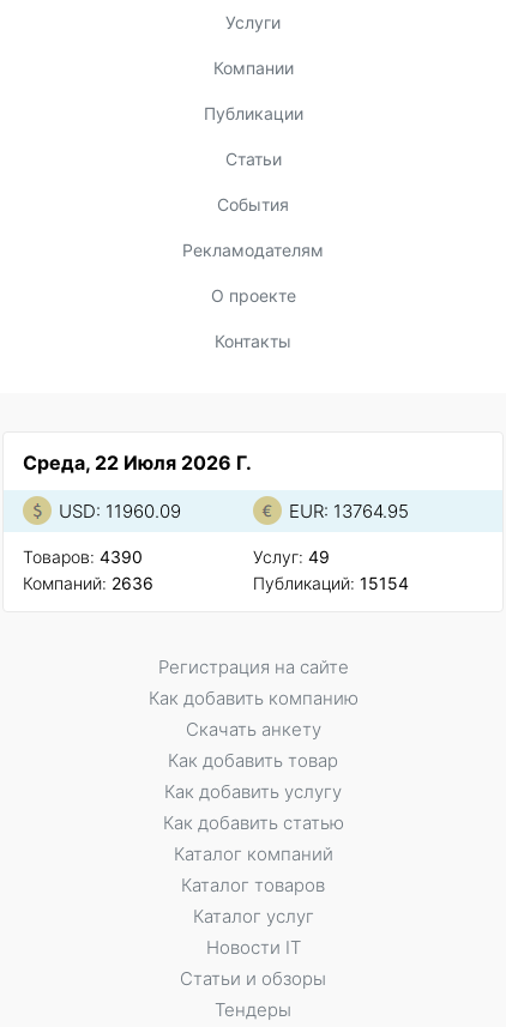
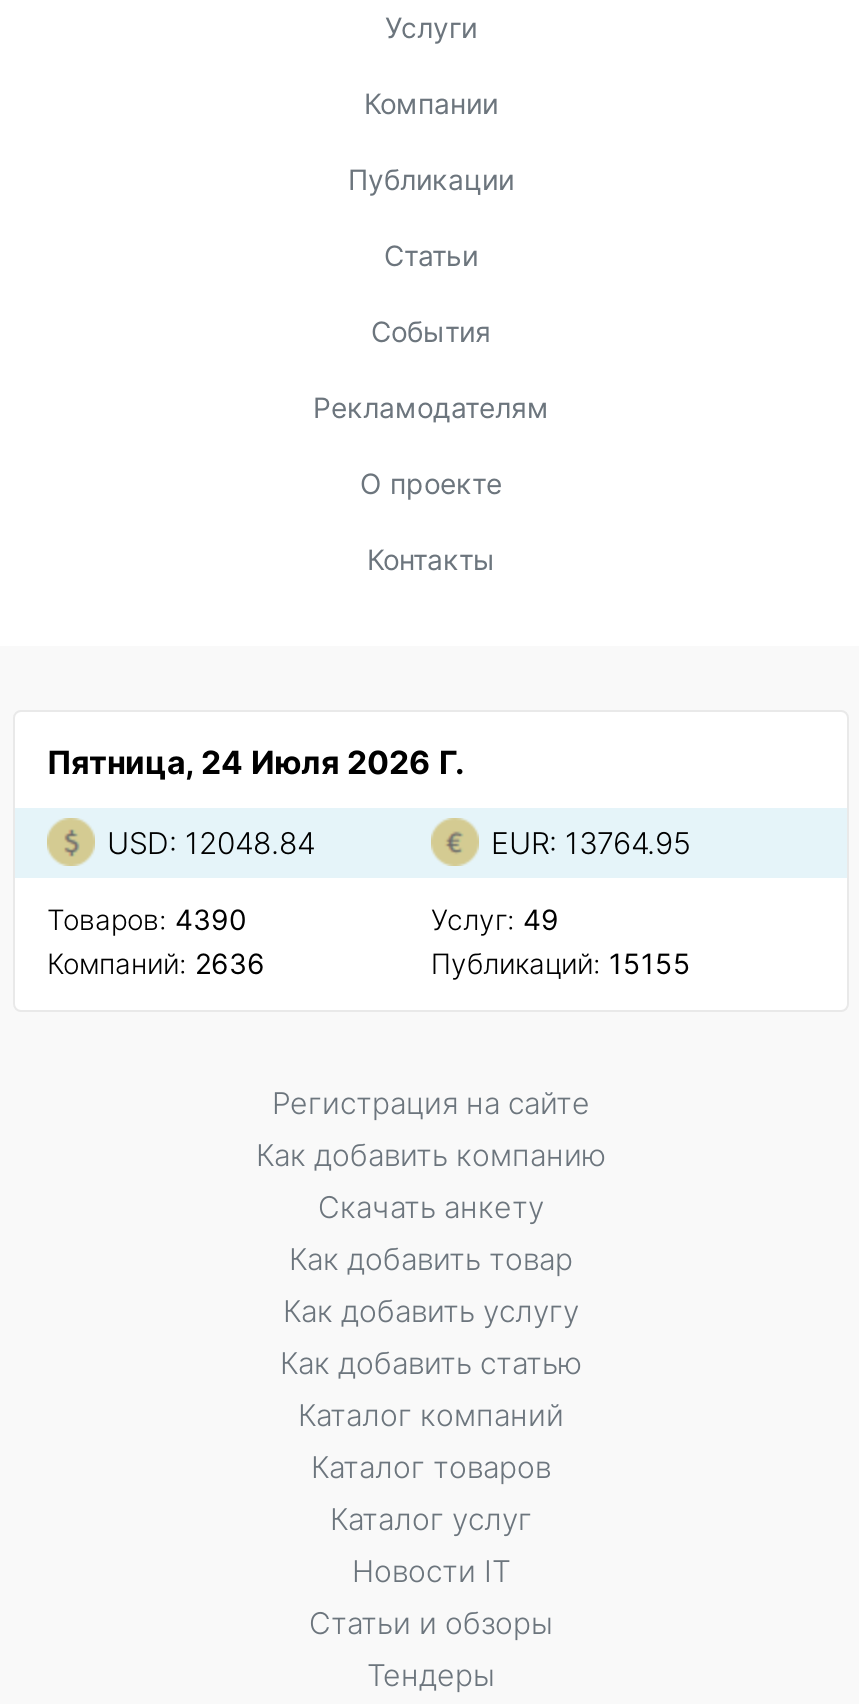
- Среда, 22 Июля 2026 Г.
+ Пятница, 24 Июля 2026 Г.

- USD: 11960.09
+ USD: 12048.84

- Публикаций: 15154
+ Публикаций: 15155
